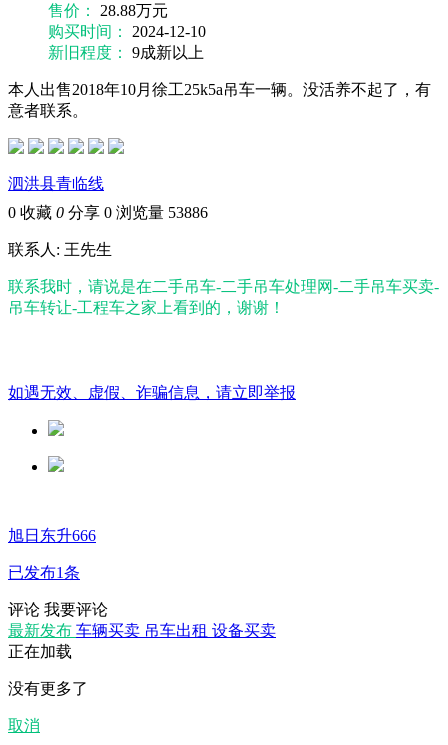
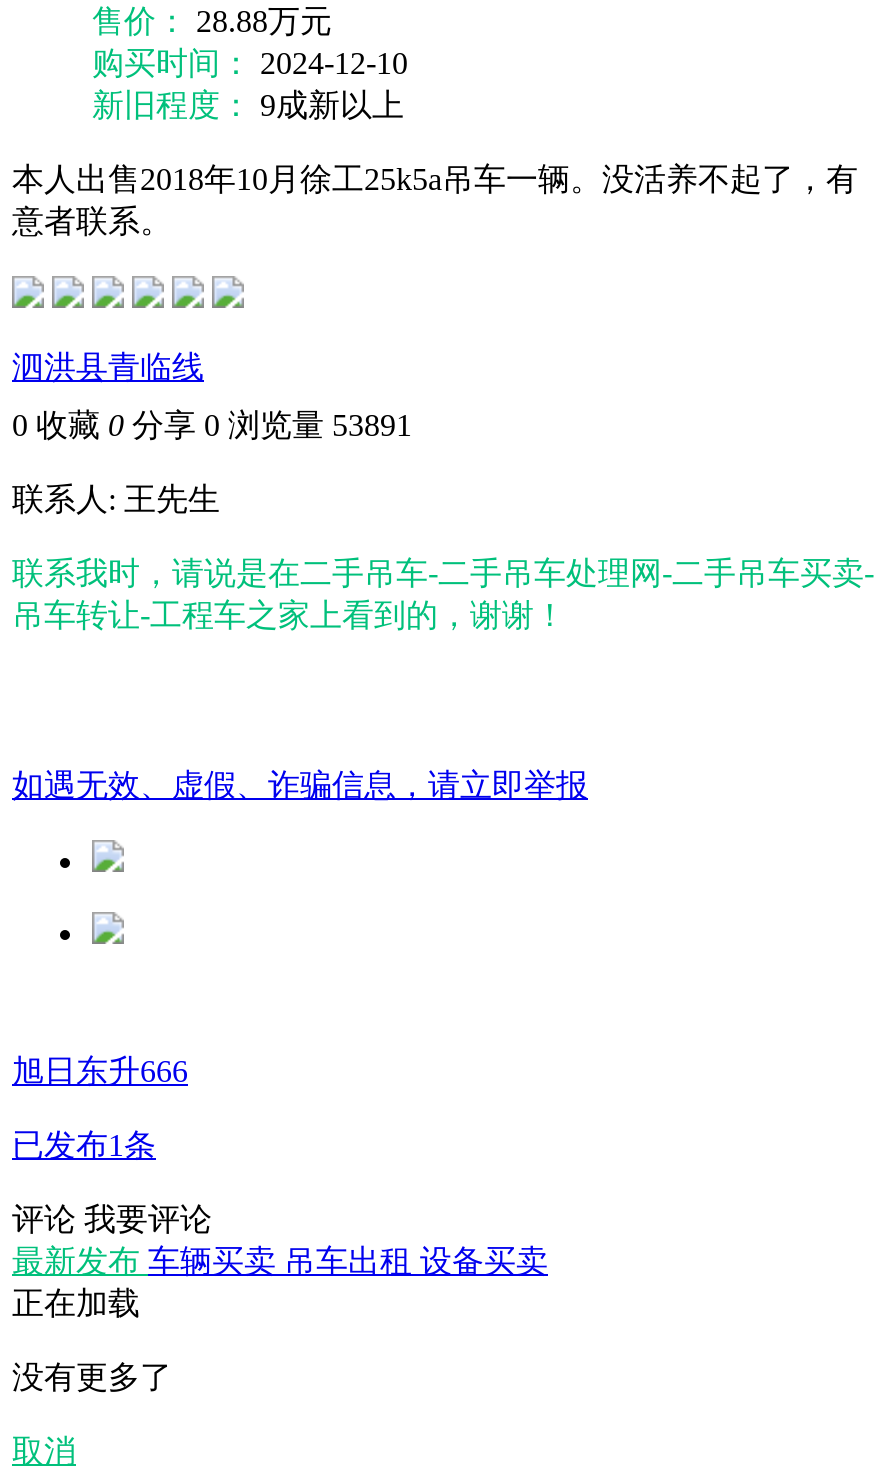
- 0 收藏0 分享 0 浏览量 53886
+ 0 收藏0 分享 0 浏览量 53891
